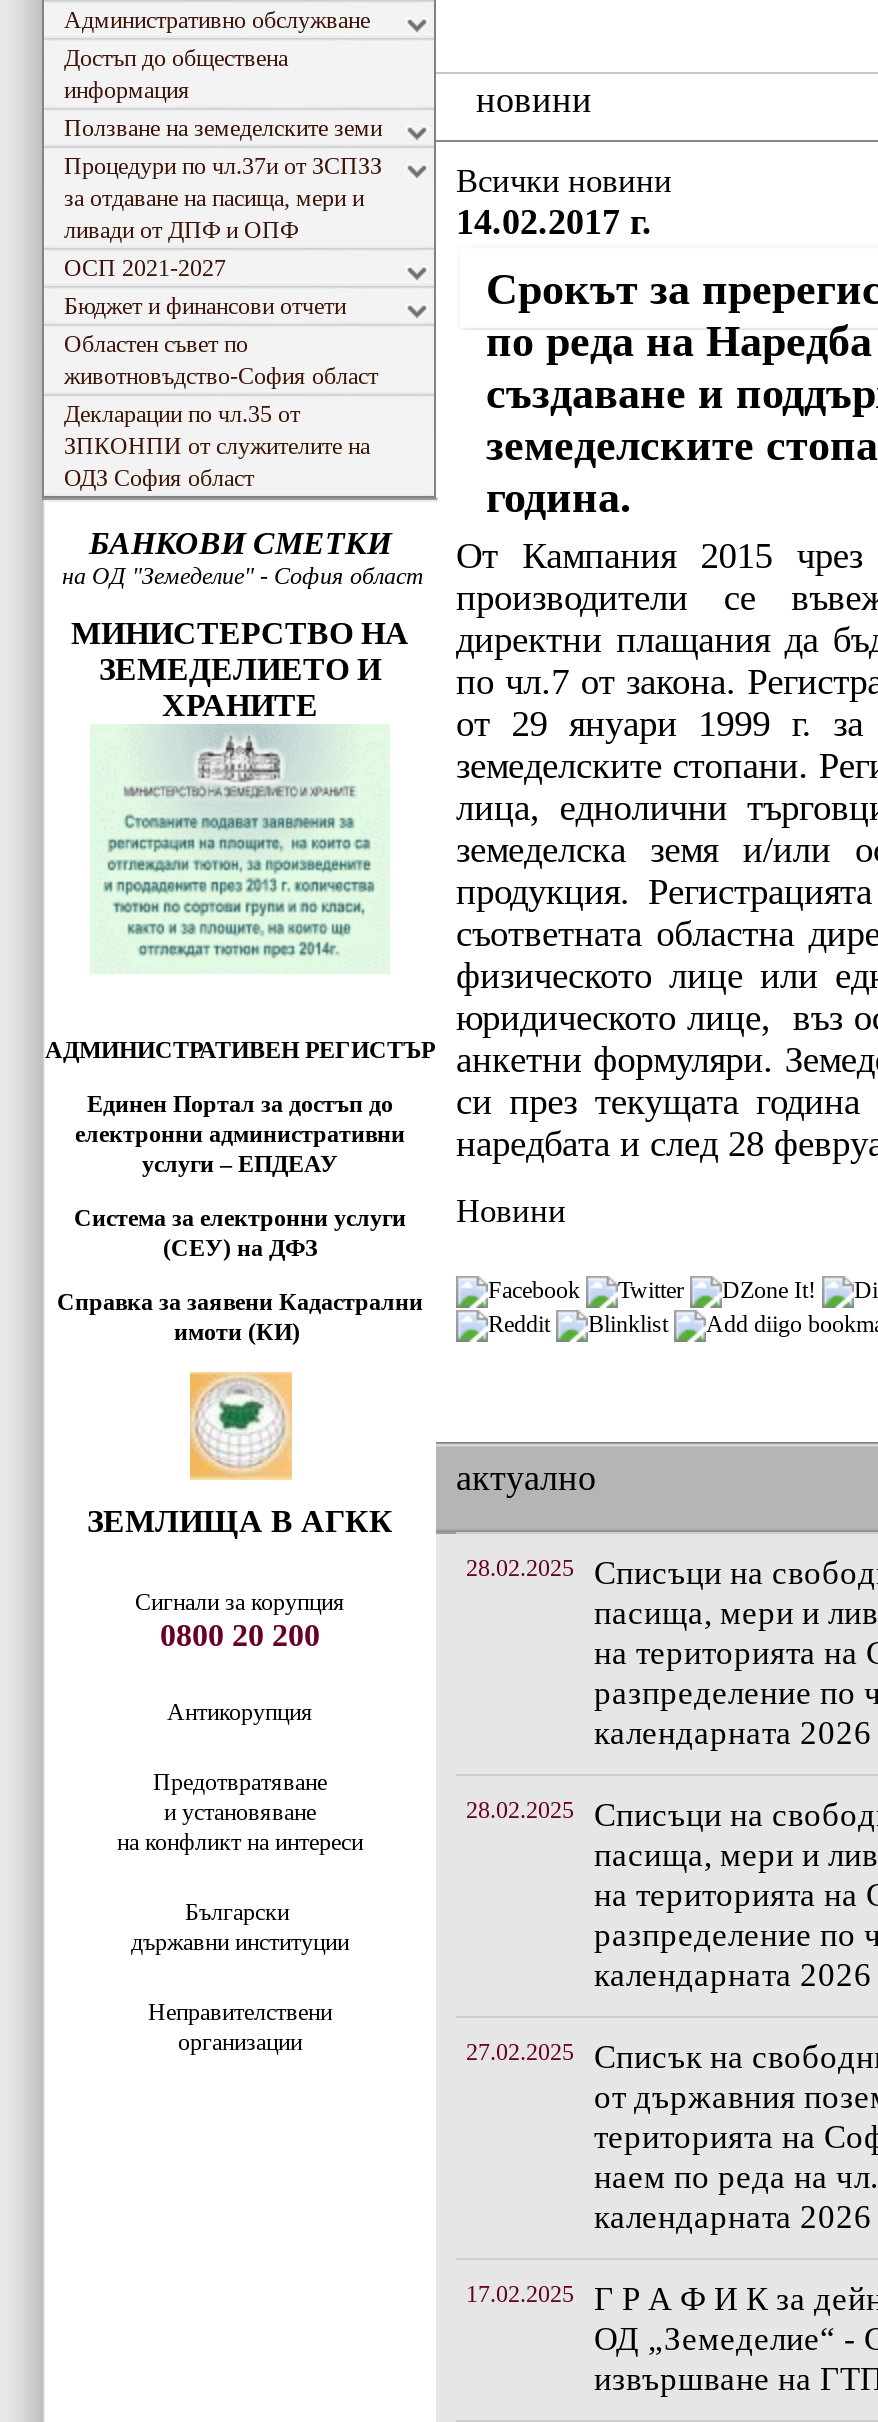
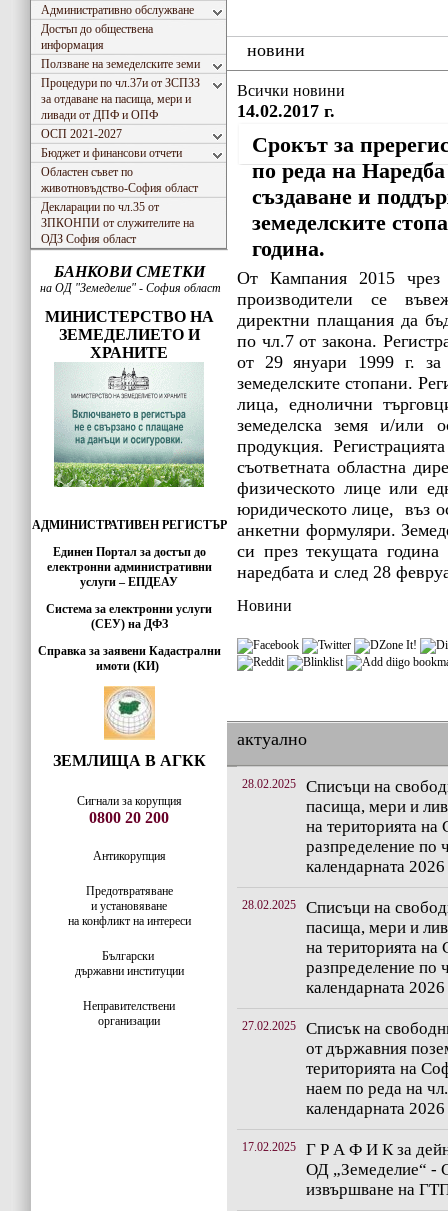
- [image]
+ [image]
